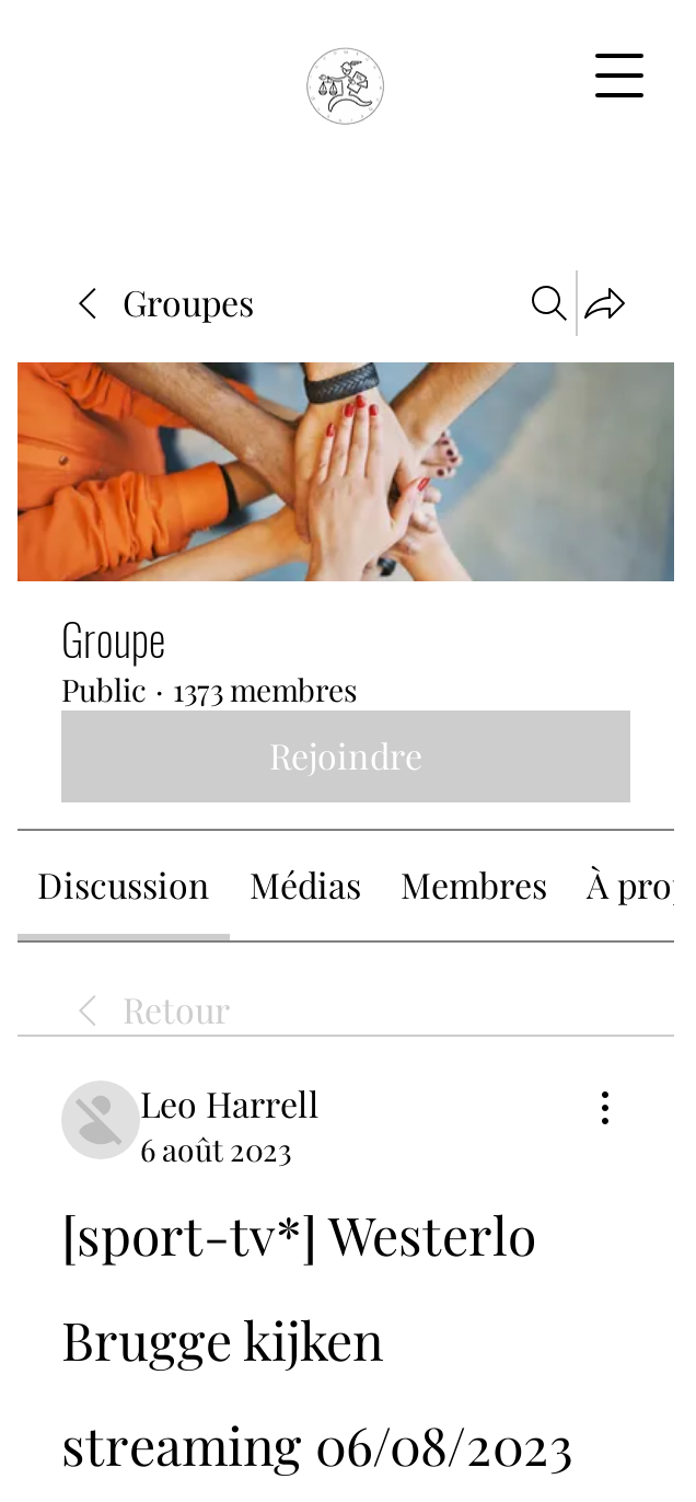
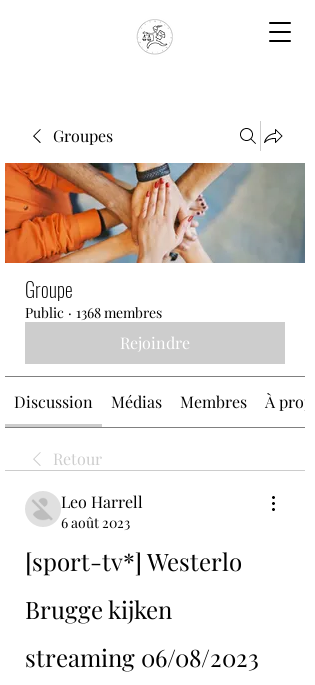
- Public · 1373 membres
+ Public · 1368 membres
